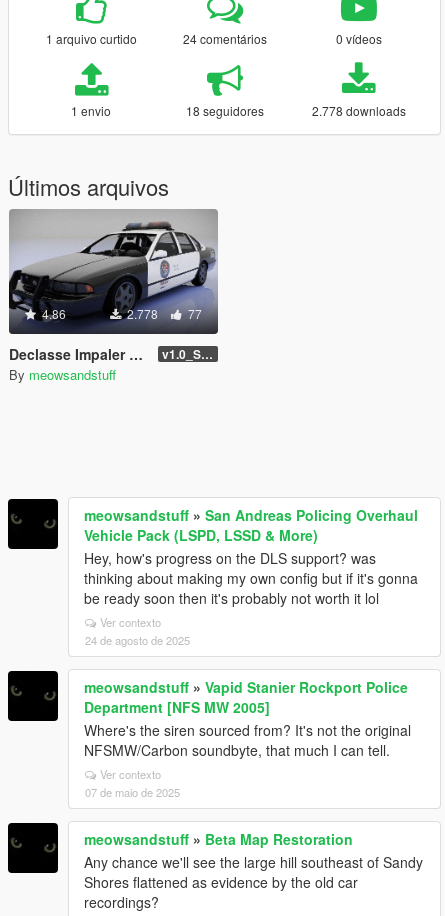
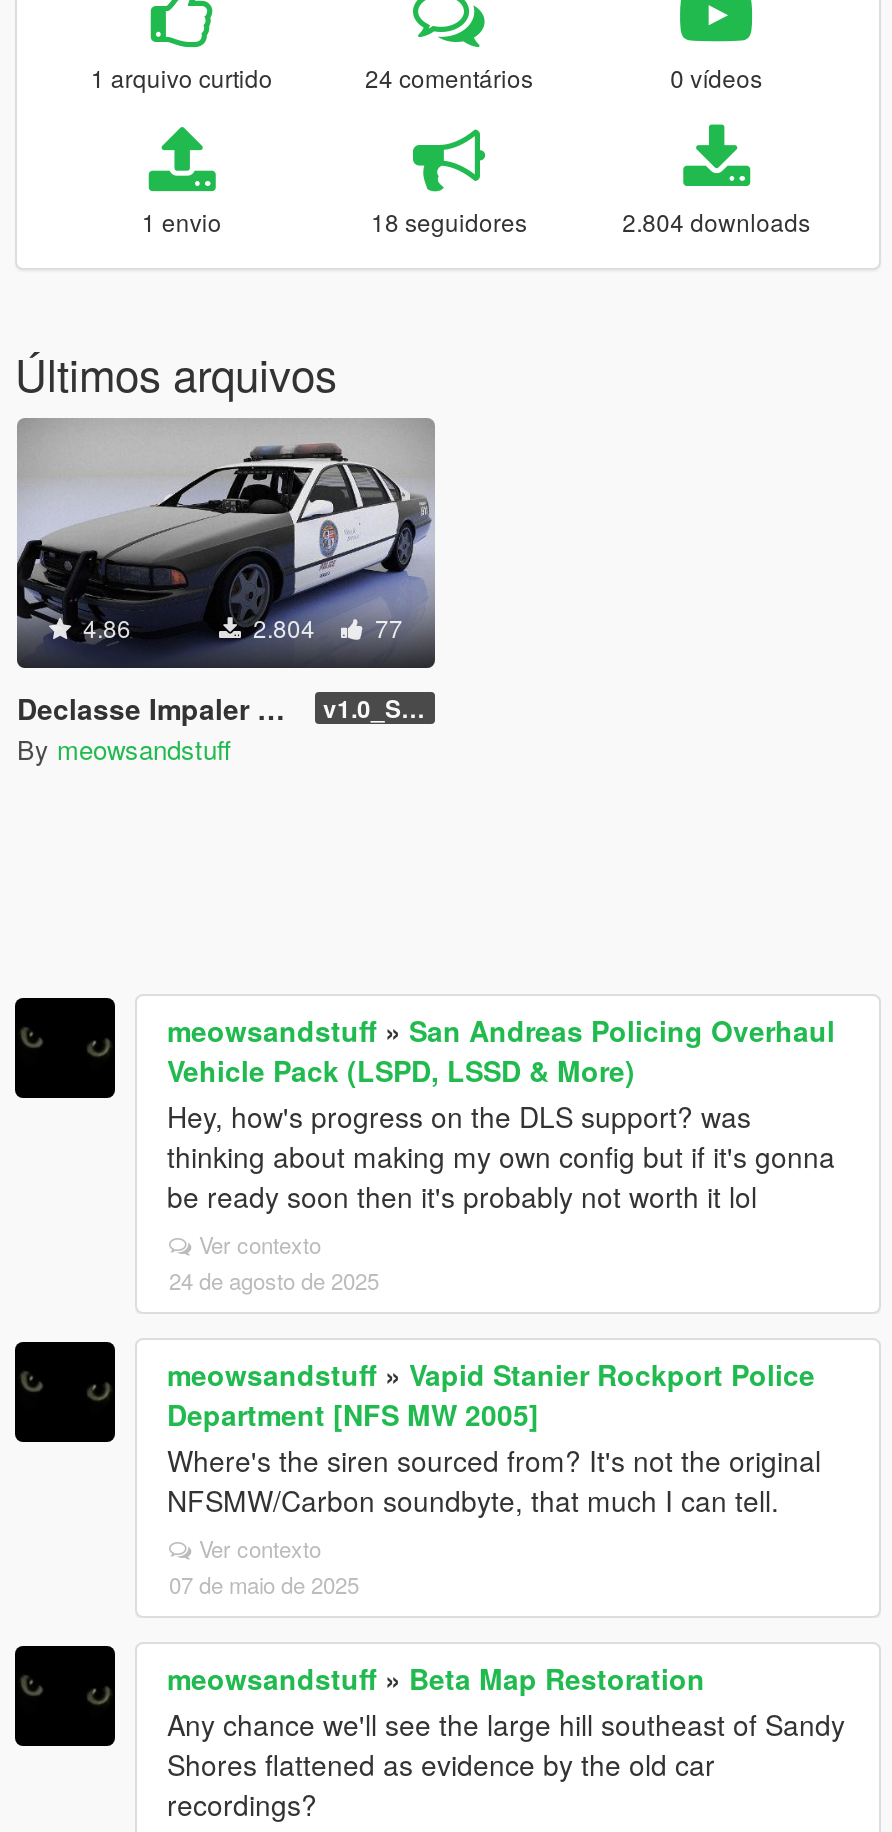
- 2.778 downloads
+ 2.804 downloads

- 2.778 77
+ 2.804 77
